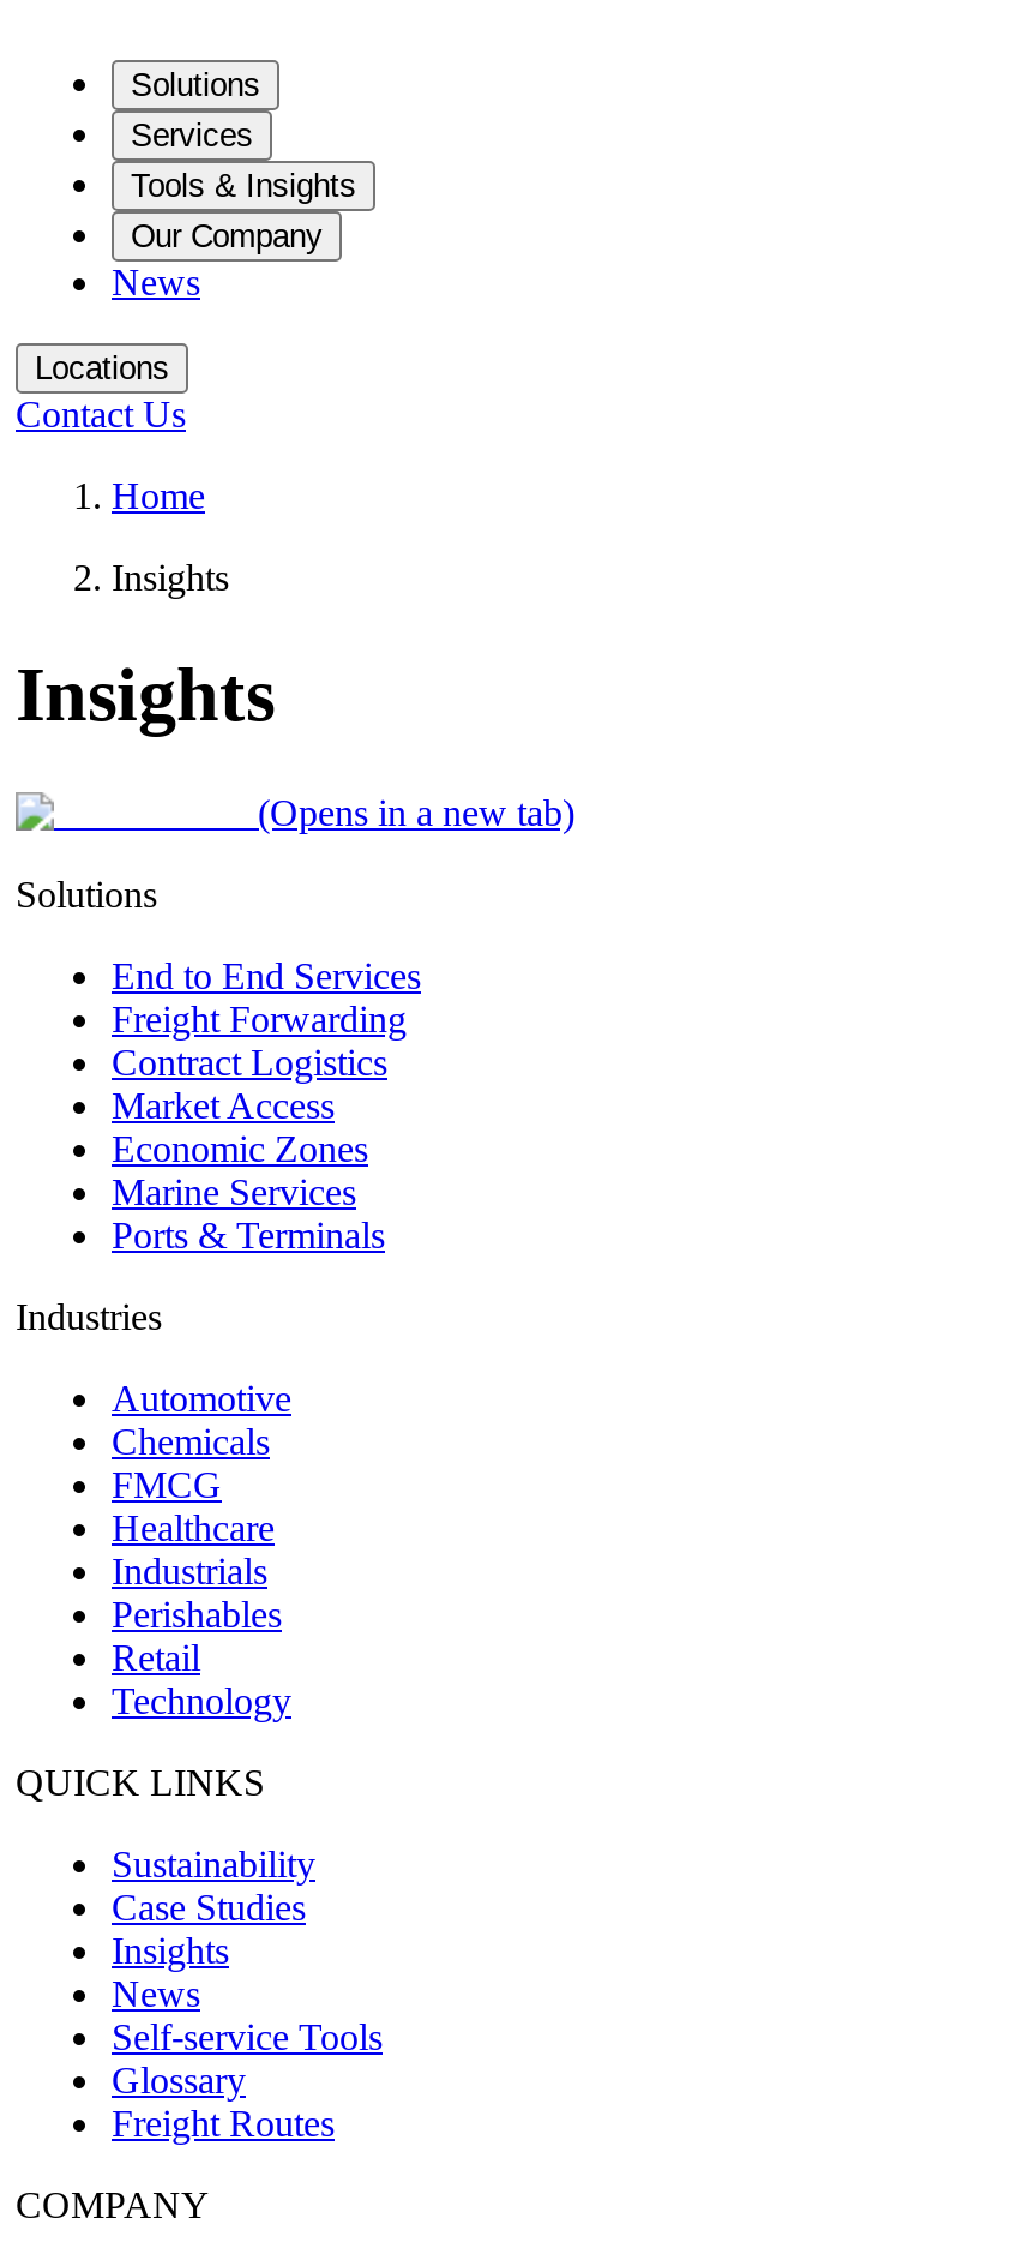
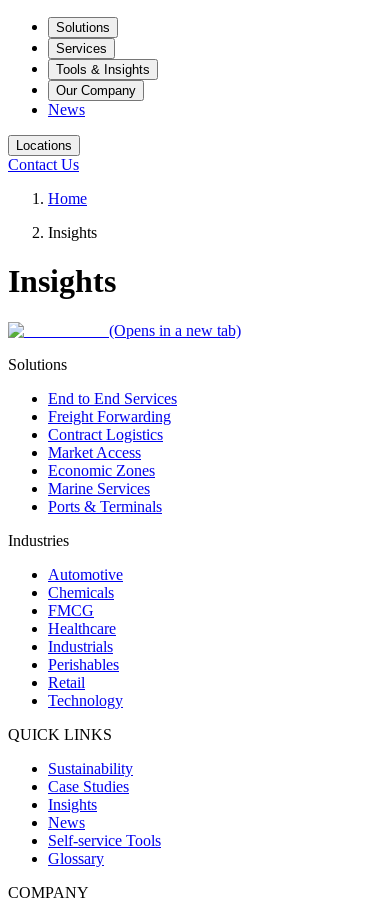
- Freight Routes
